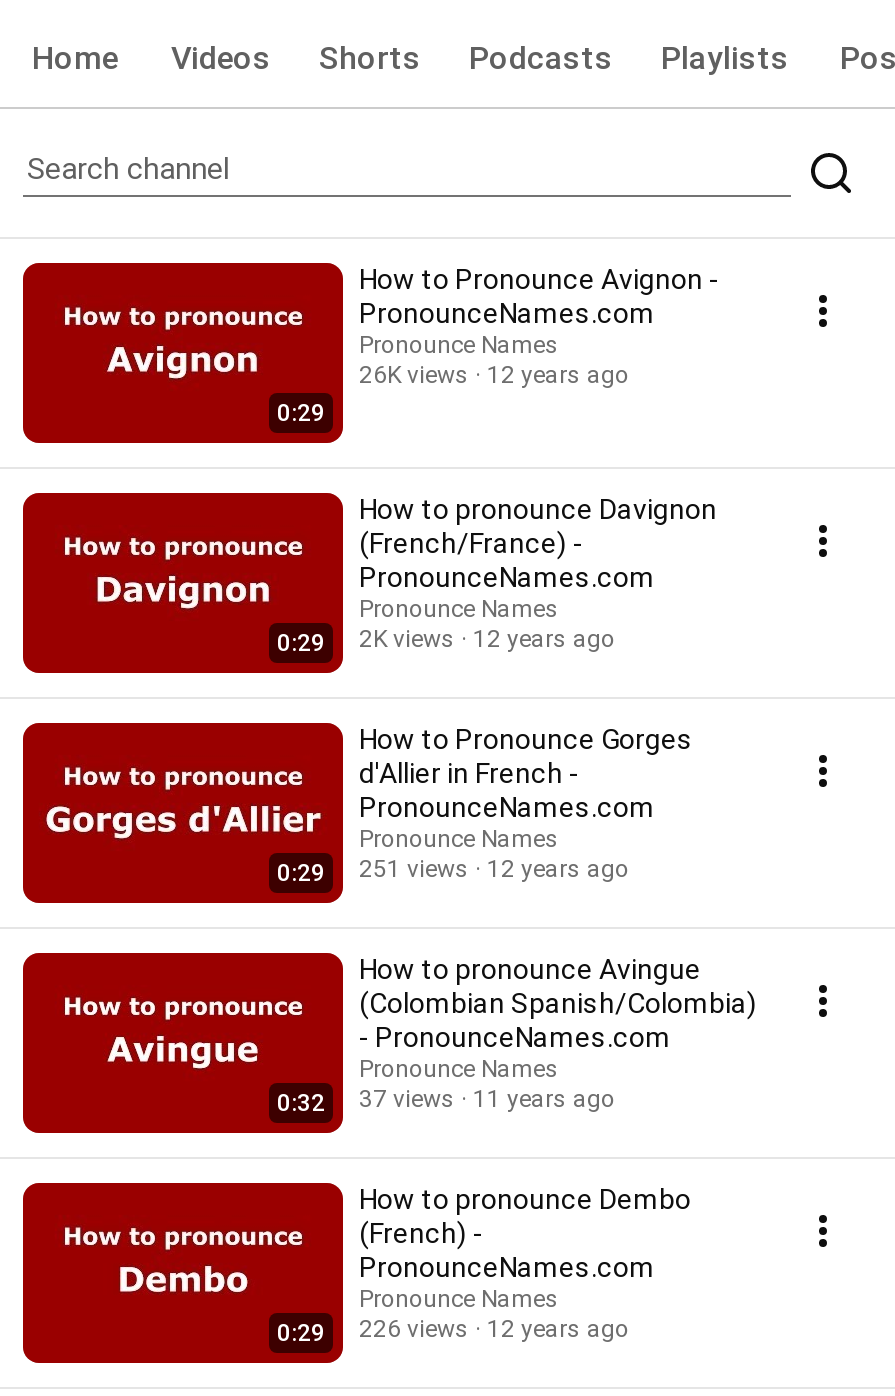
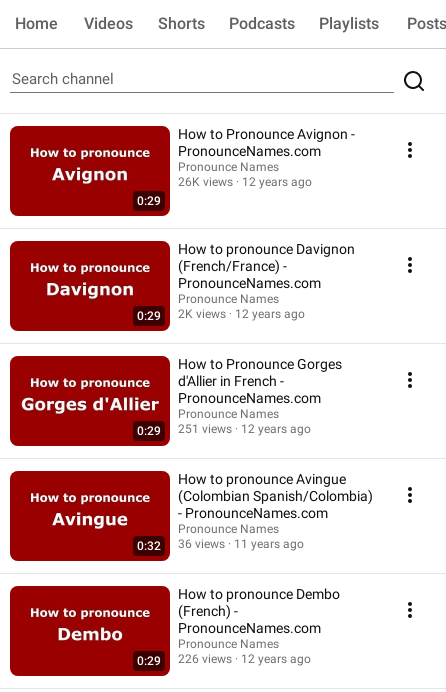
- 0:32 37 views 11 years ago
+ 0:32 36 views 11 years ago
